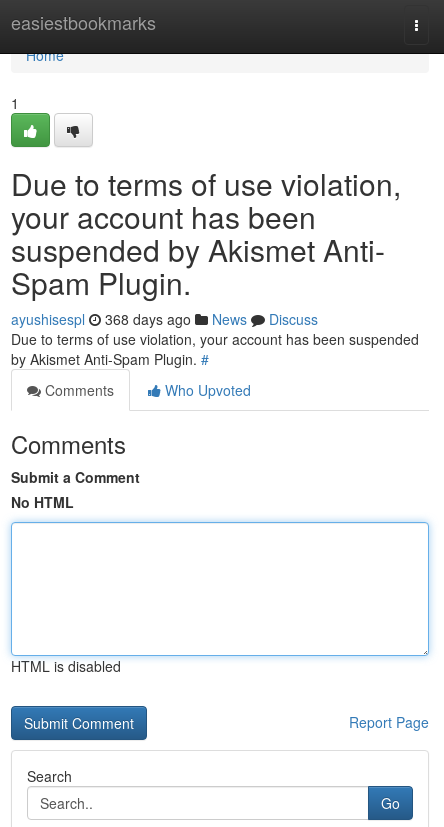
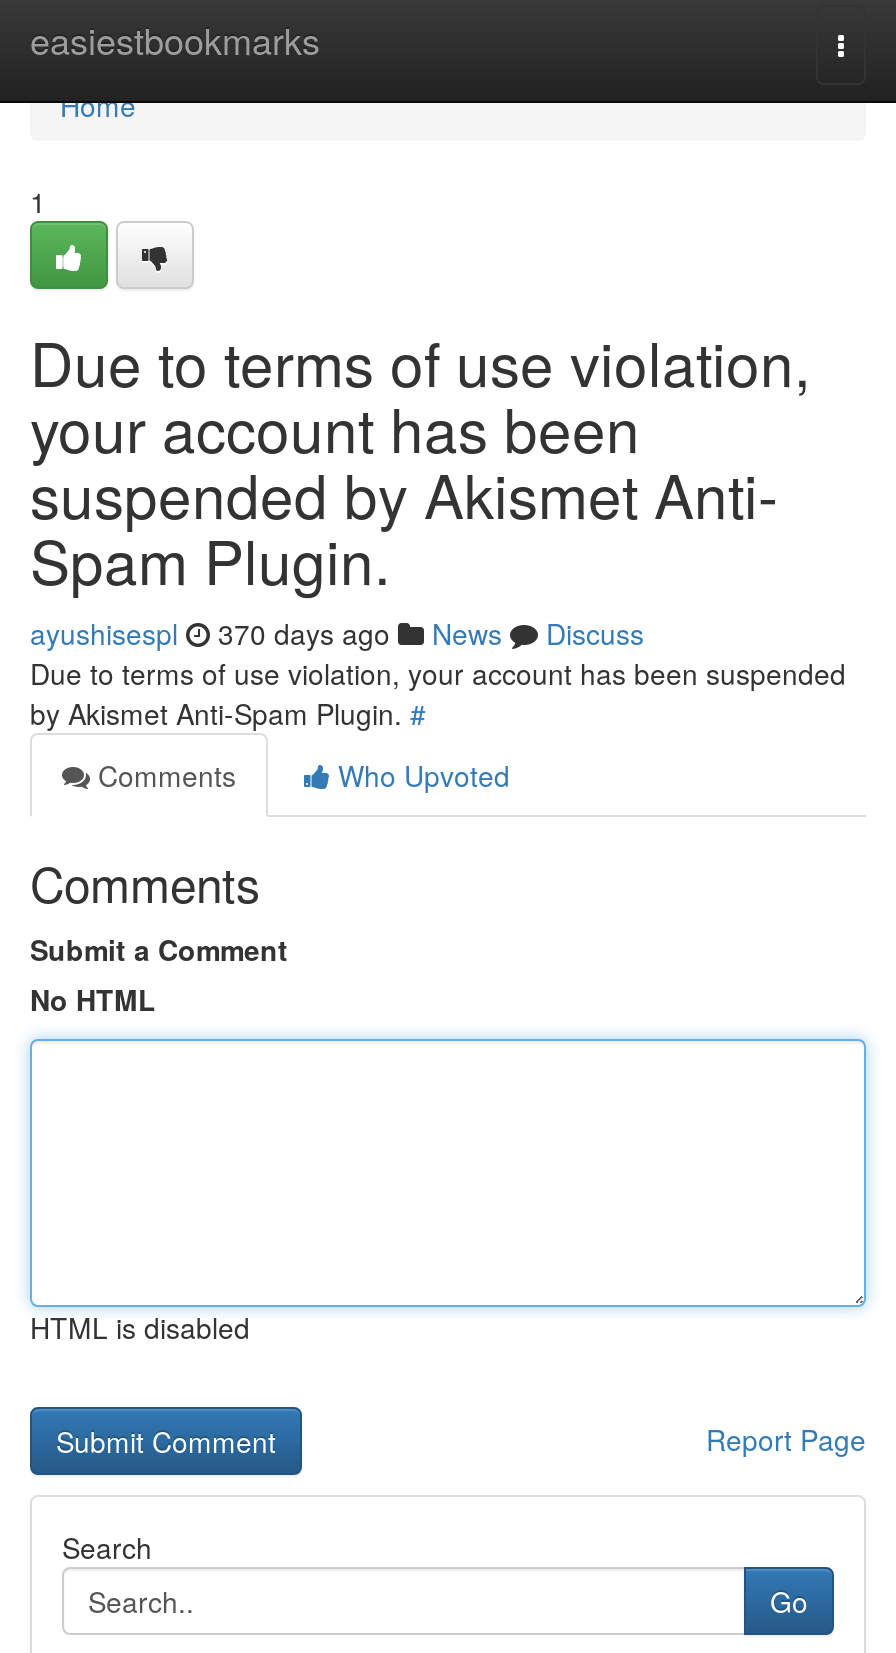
- ayushisespl 368 days ago News Discuss
+ ayushisespl 370 days ago News Discuss
